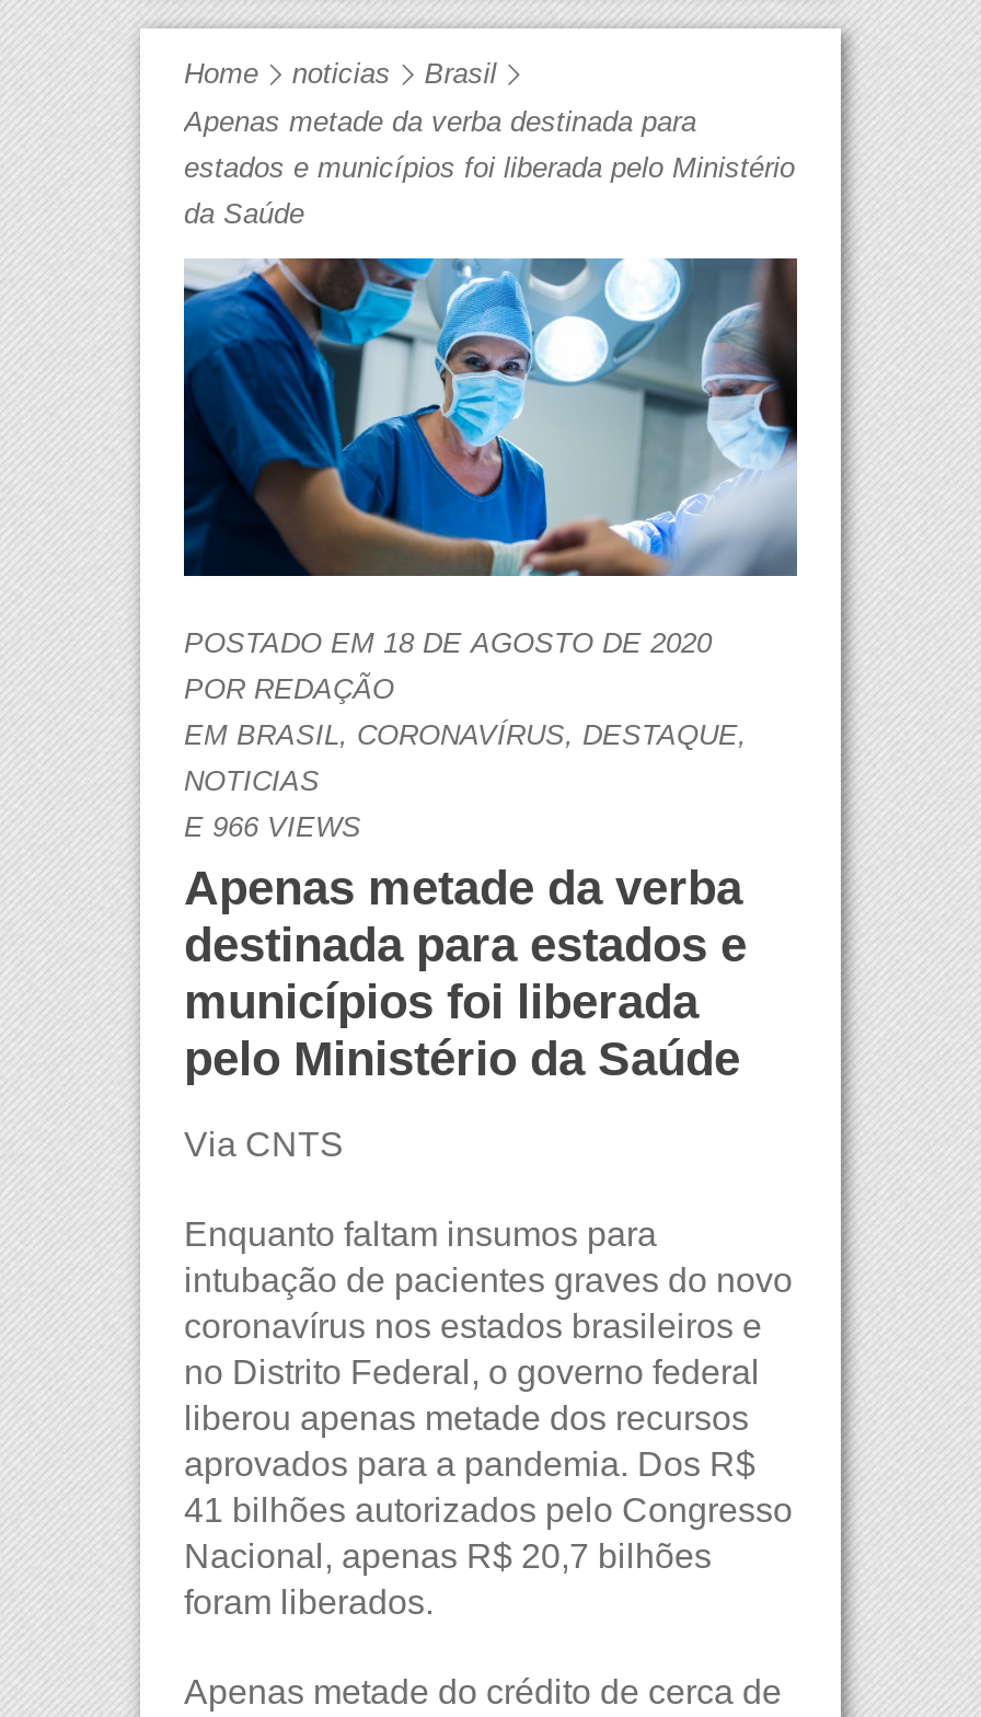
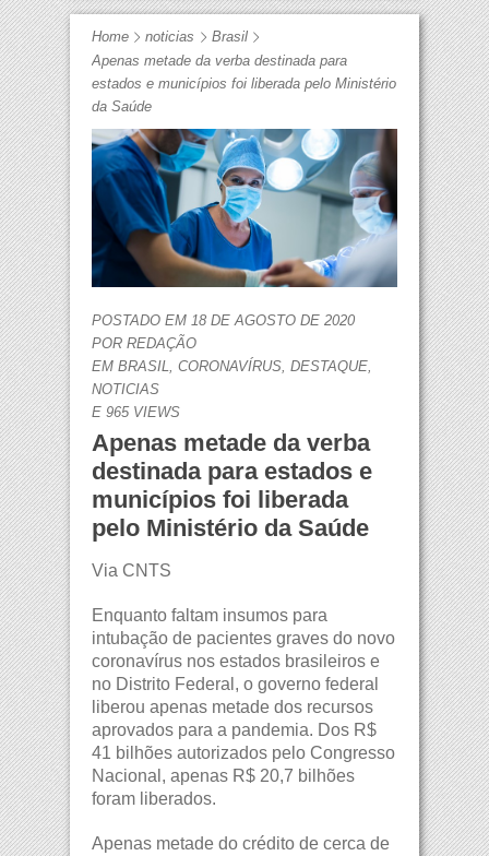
- E 966 VIEWS
+ E 965 VIEWS
